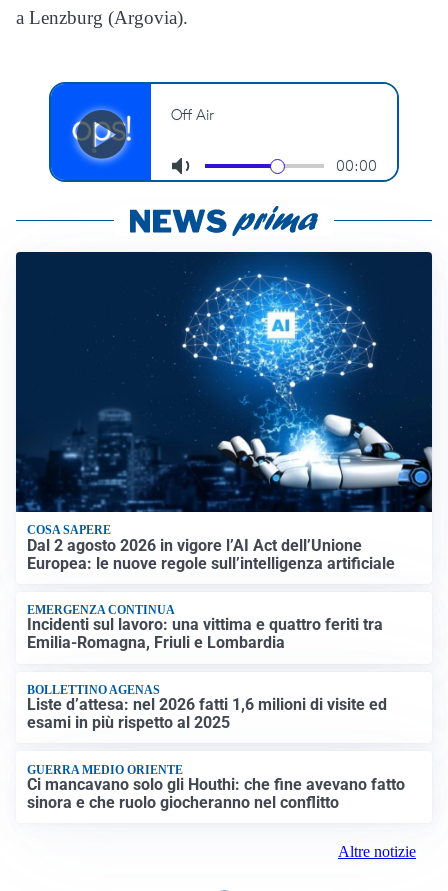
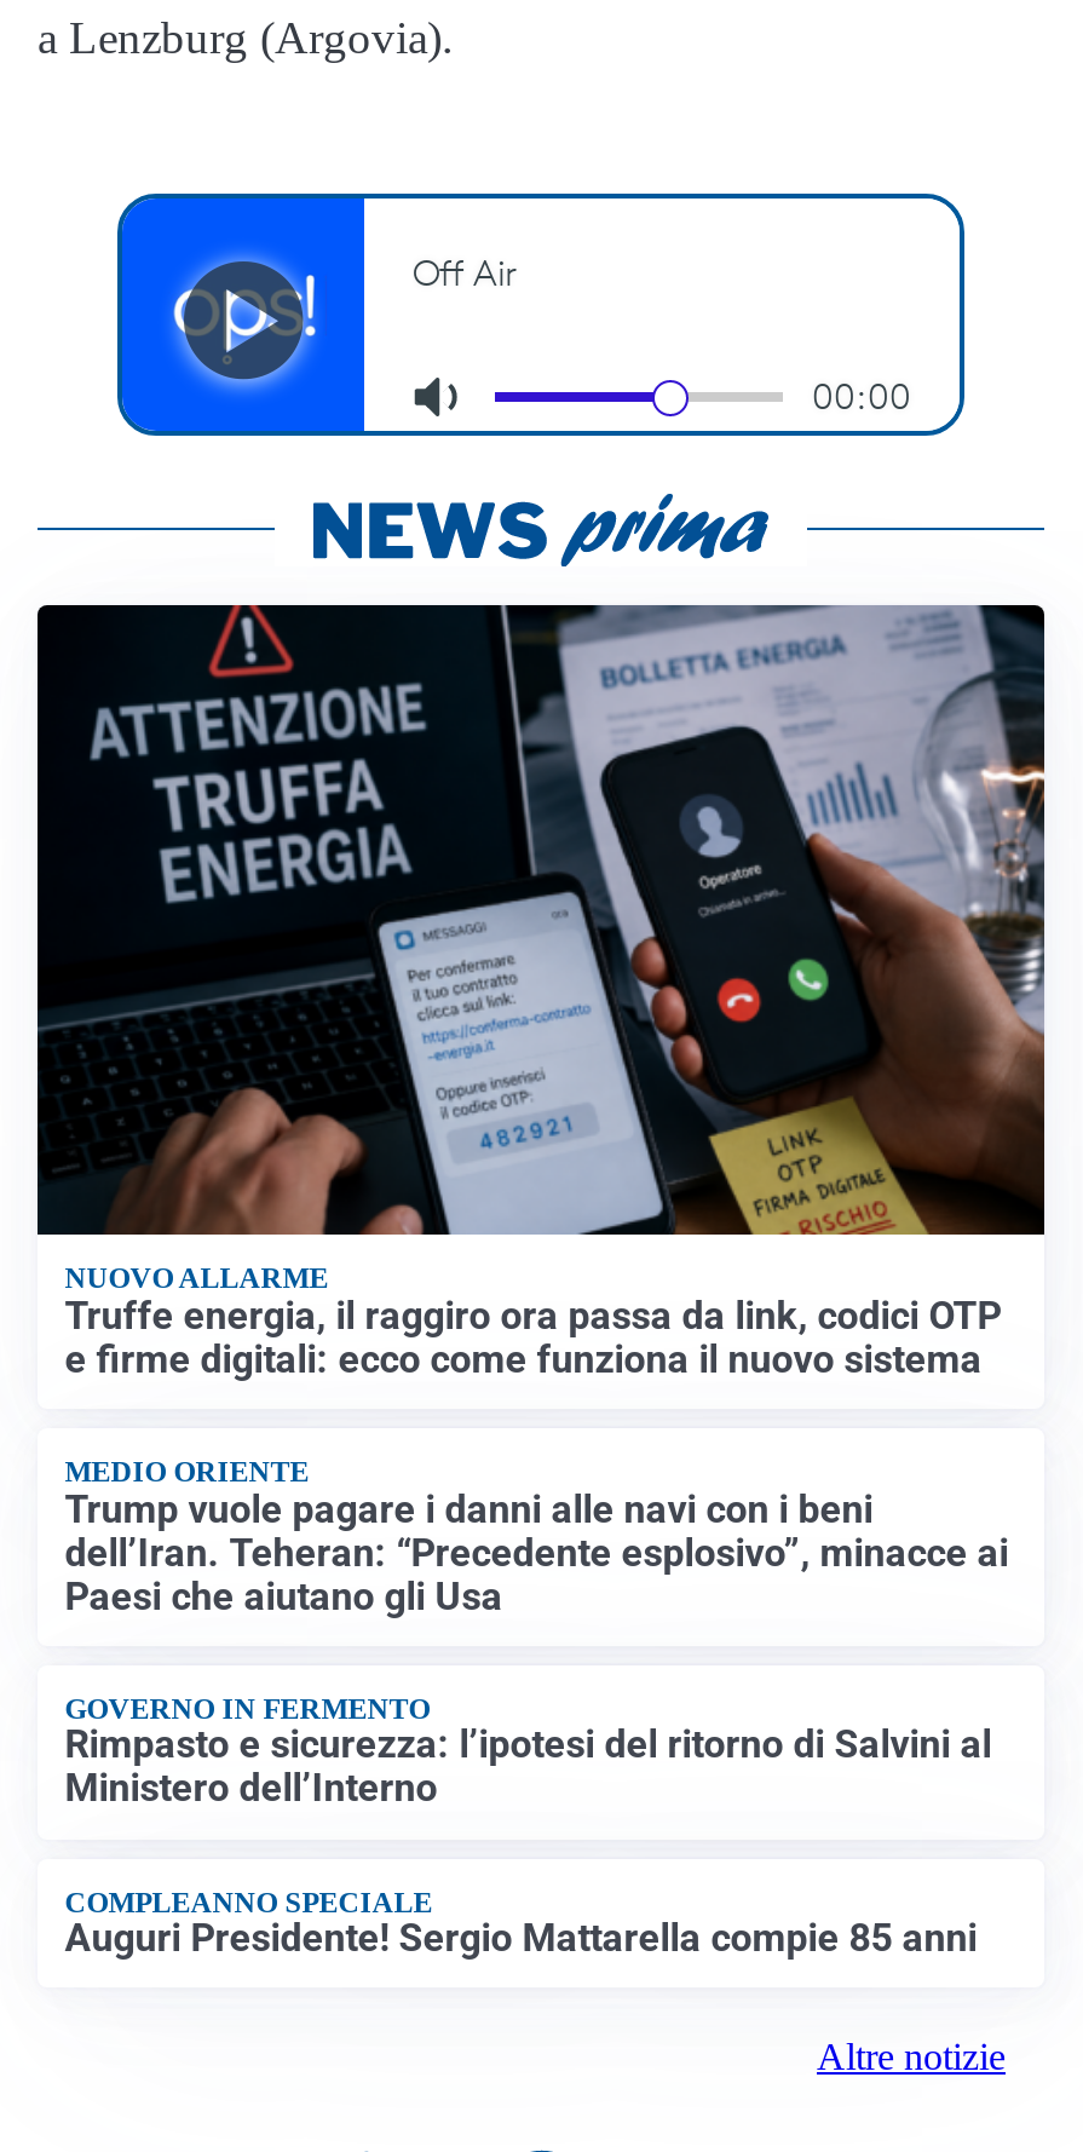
- [image]
- COSA SAPERE
- Dal 2 agosto 2026 in vigore l’AI Act dell’Unione
- Europea: le nuove regole sull’intelligenza artificiale
+ [image]
+ NUOVO ALLARME
+ Truffe energia, il raggiro ora passa da link, codici OTP
+ e firme digitali: ecco come funziona il nuovo sistema

- EMERGENZA CONTINUA
- Incidenti sul lavoro: una vittima e quattro feriti tra
- Emilia-Romagna, Friuli e Lombardia
+ MEDIO ORIENTE
+ Trump vuole pagare i danni alle navi con i beni
+ dell’Iran. Teheran: “Precedente esplosivo”, minacce ai
+ Paesi che aiutano gli Usa

- BOLLETTINO AGENAS
- Liste d’attesa: nel 2026 fatti 1,6 milioni di visite ed
- esami in più rispetto al 2025
+ GOVERNO IN FERMENTO
+ Rimpasto e sicurezza: l’ipotesi del ritorno di Salvini al
+ Ministero dell’Interno

- GUERRA MEDIO ORIENTE
- Ci mancavano solo gli Houthi: che fine avevano fatto
- sinora e che ruolo giocheranno nel conflitto
+ COMPLEANNO SPECIALE
+ Auguri Presidente! Sergio Mattarella compie 85 anni
